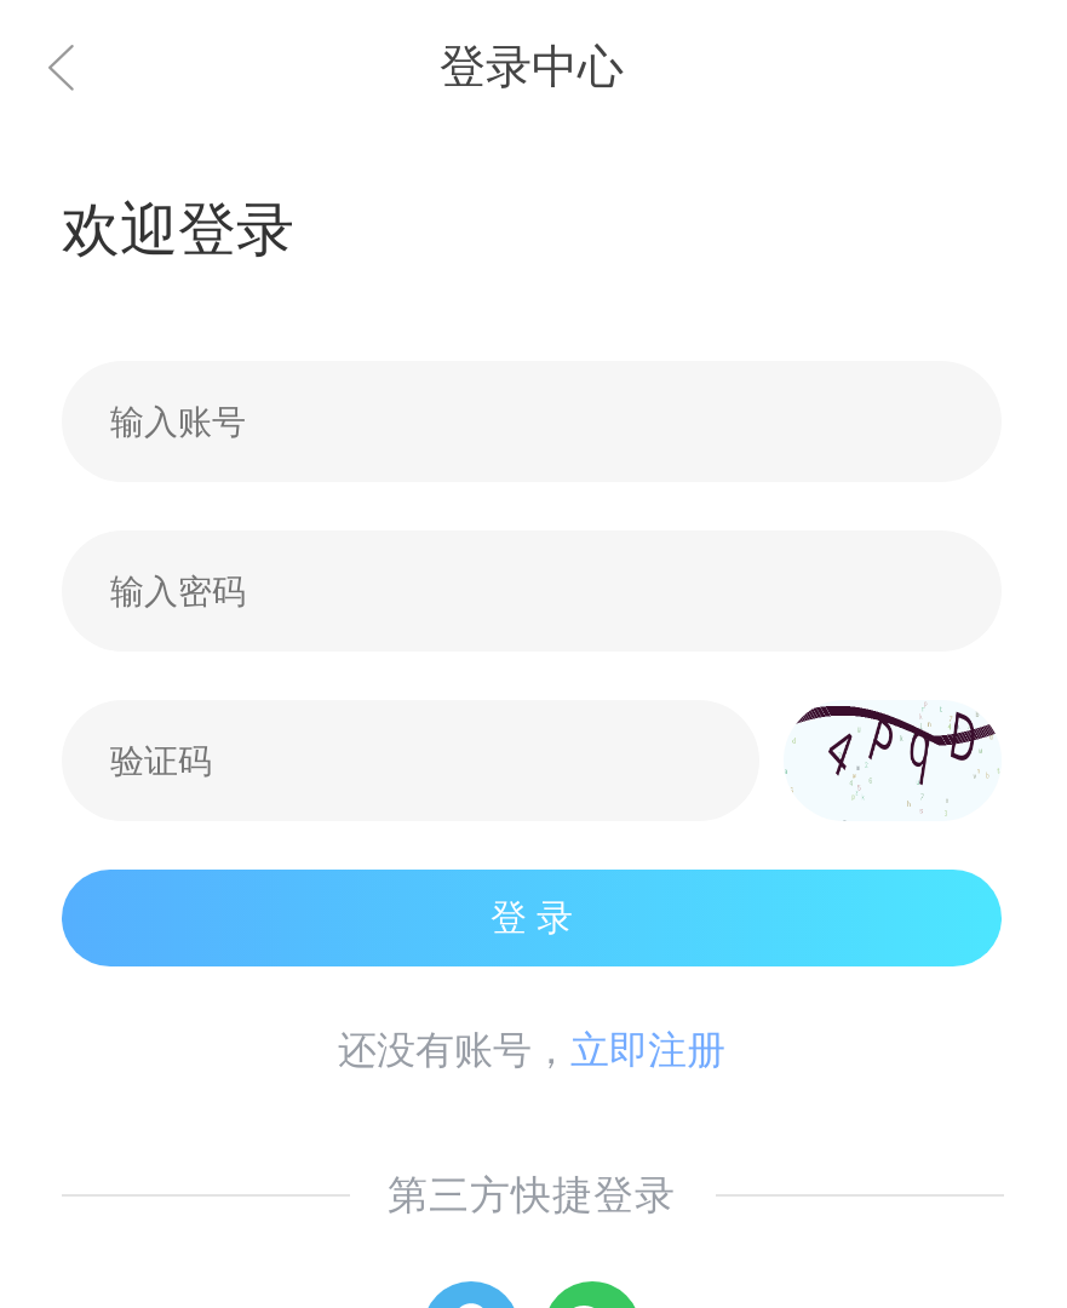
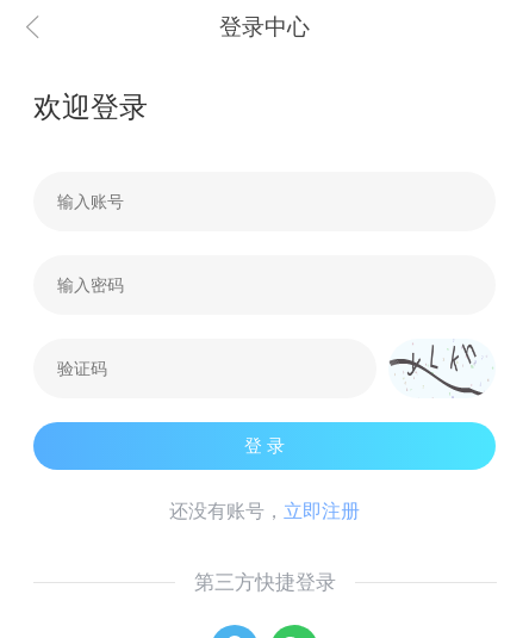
- [image]
+ [image]
